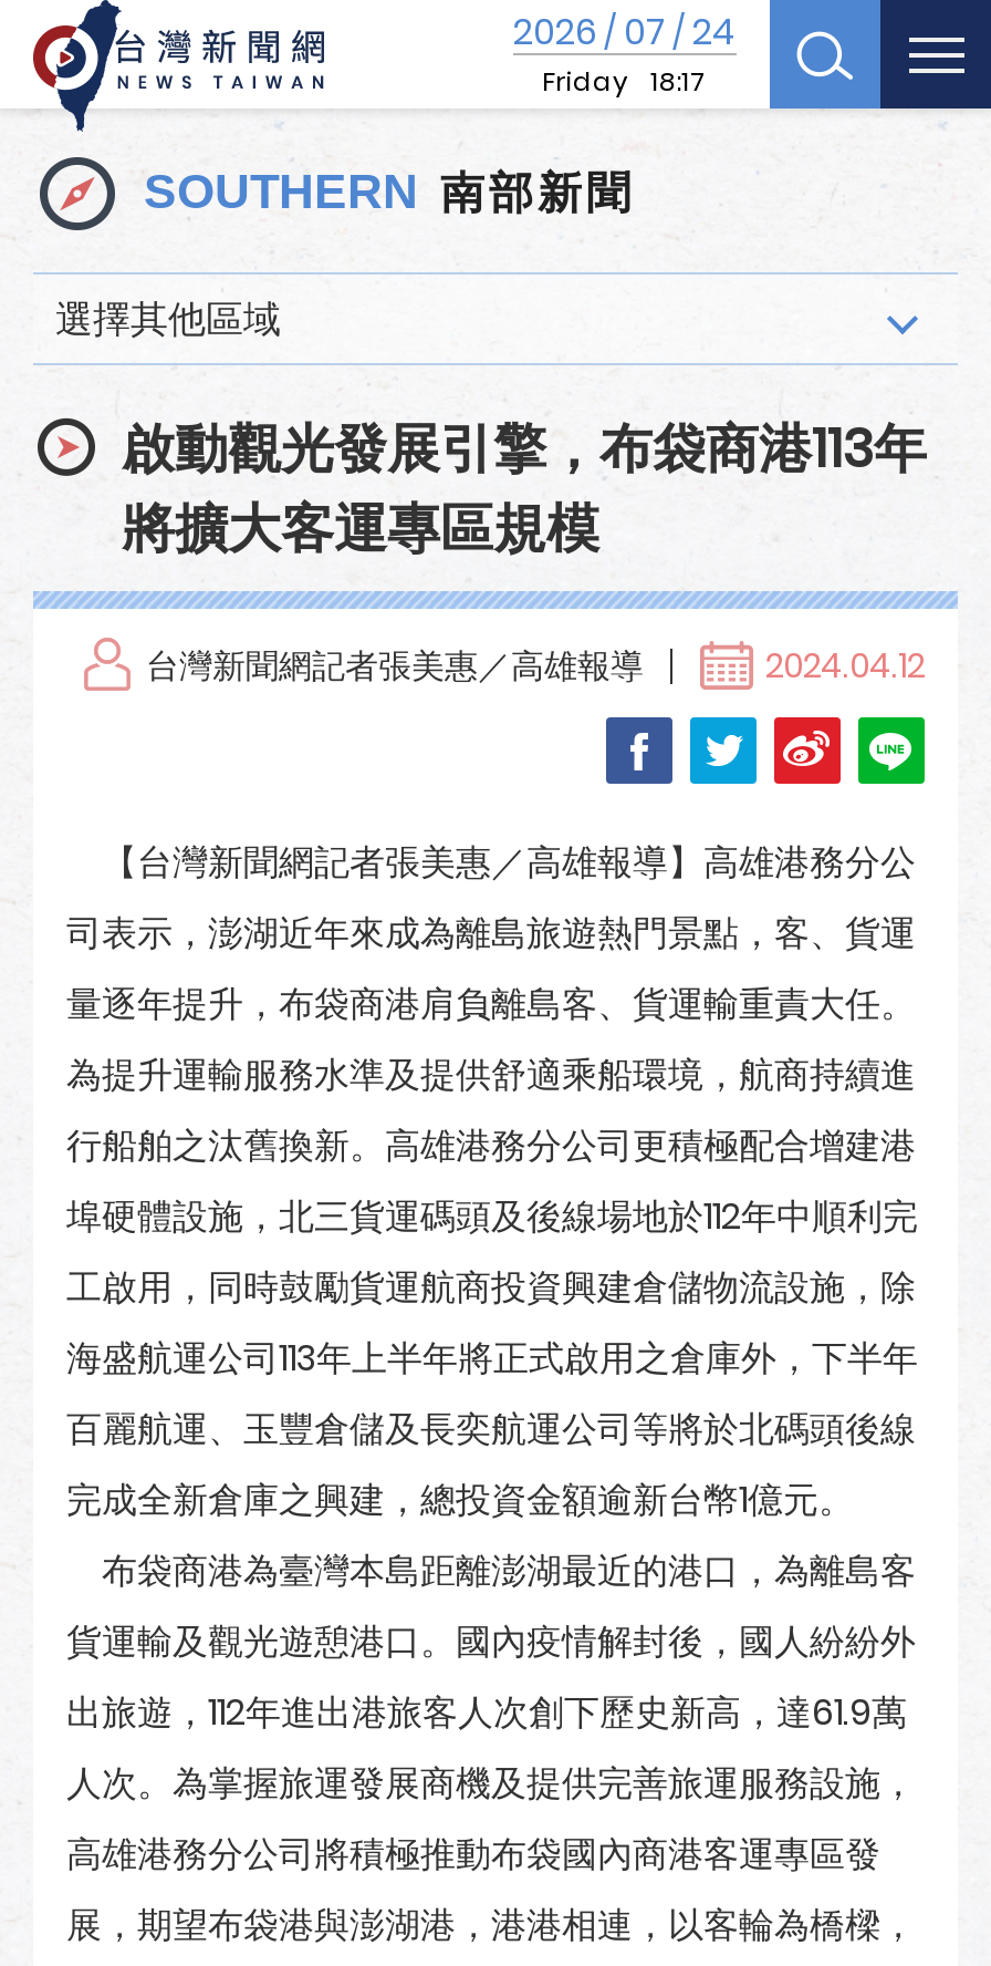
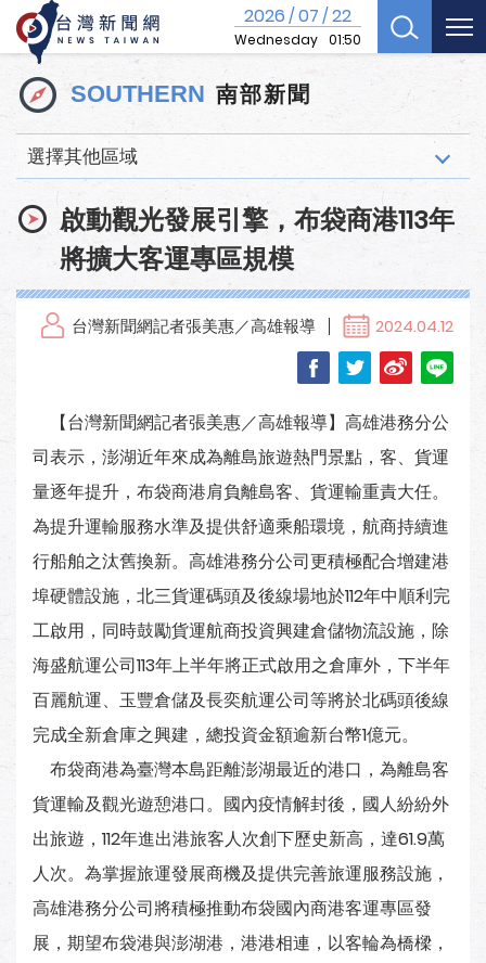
- 2026 / 07 / 24
- Friday 18:17
+ 2026 / 07 / 22
+ Wednesday 01:50
